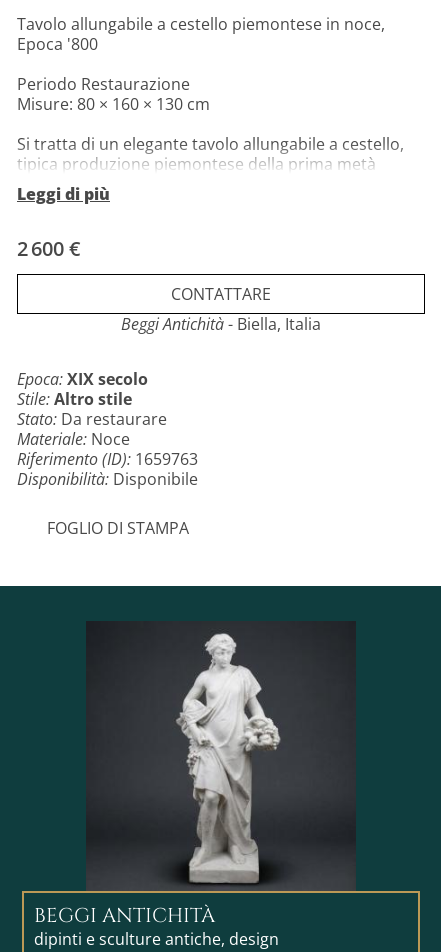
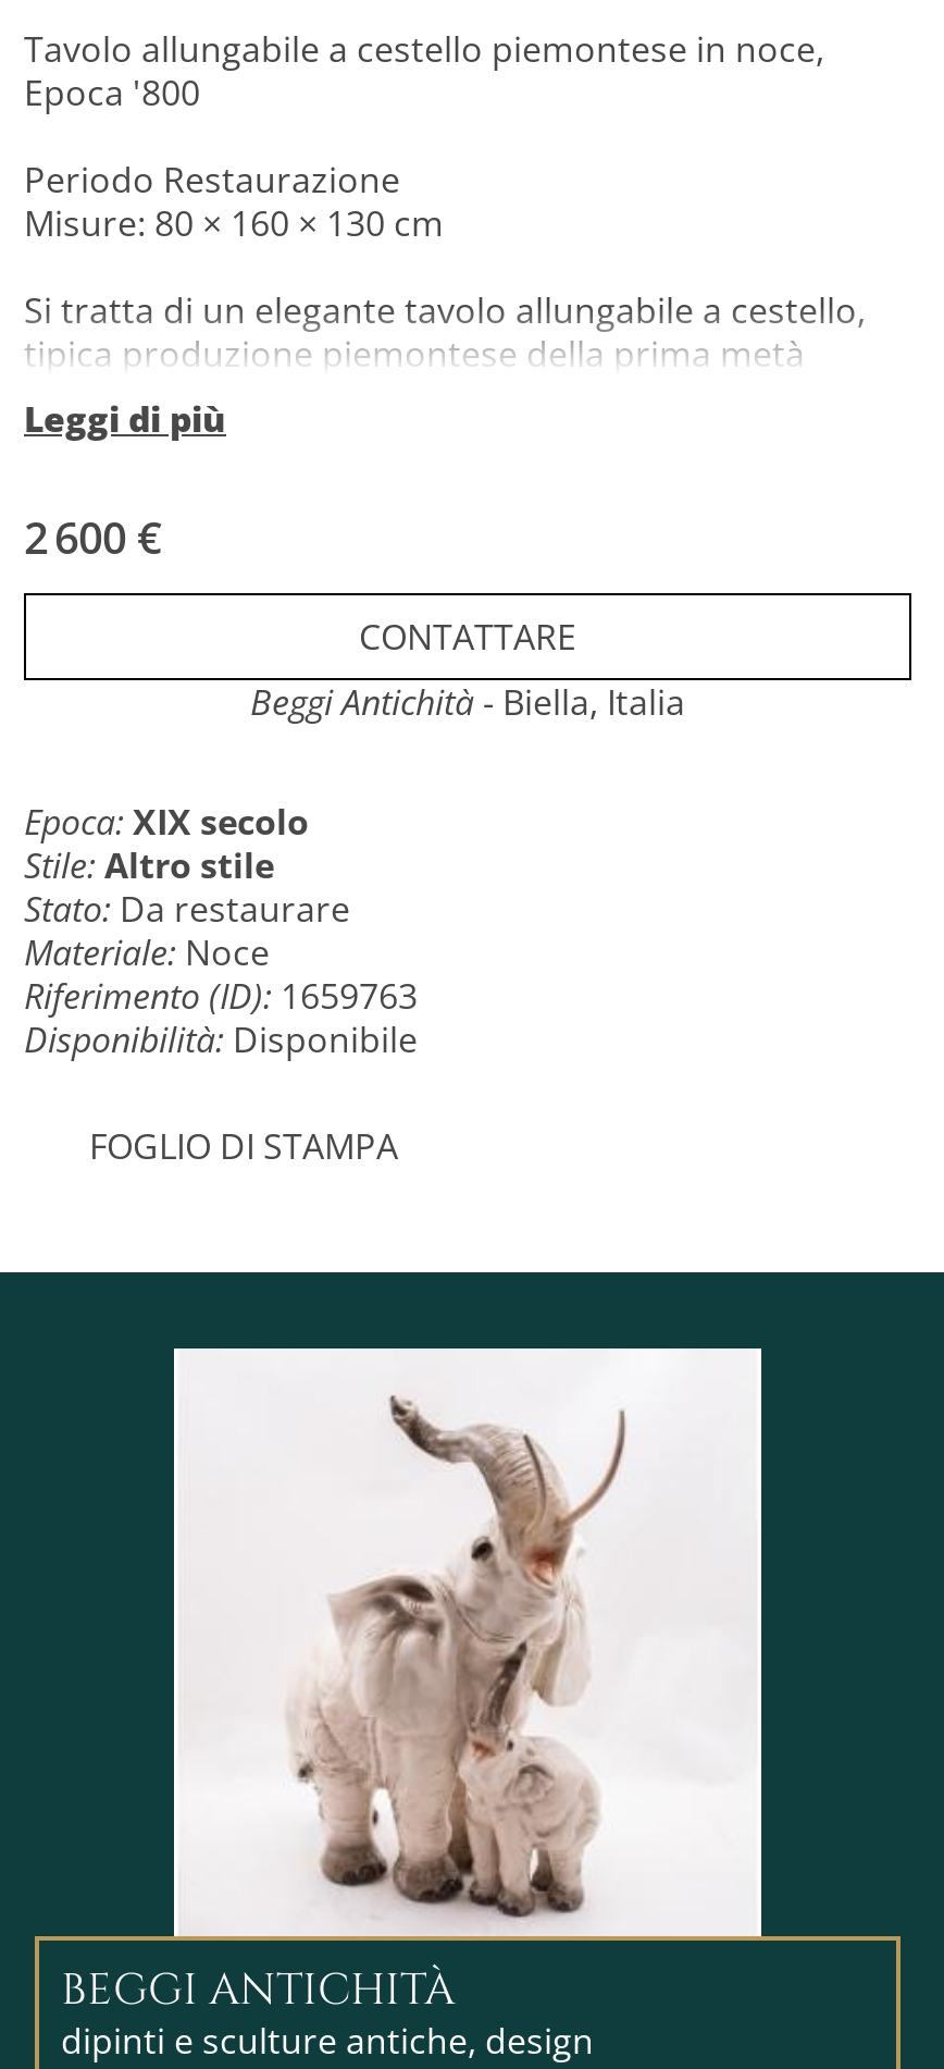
- [image]
+ [image]
